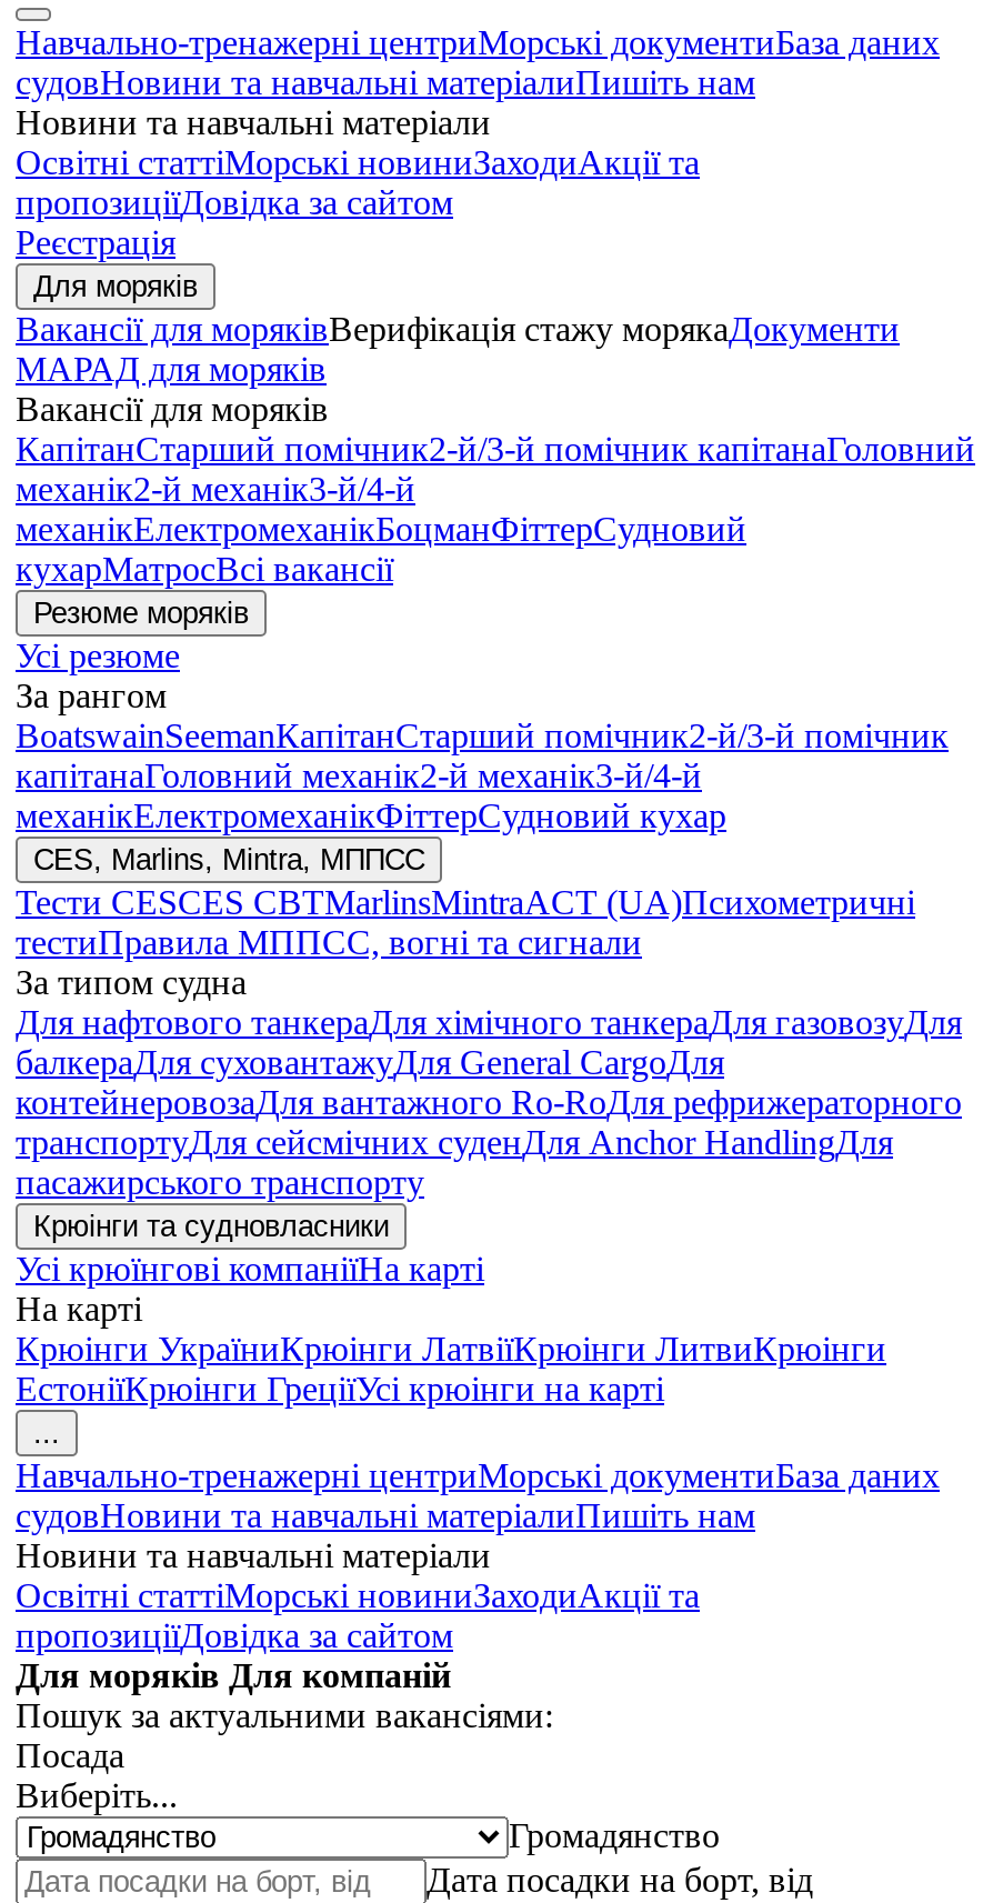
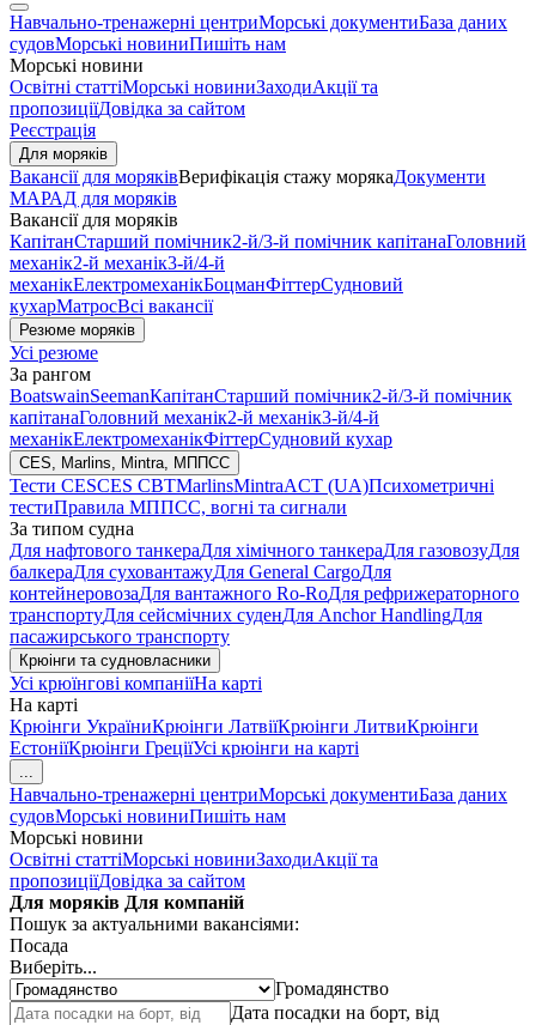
- судовНовини та навчальні матеріалиПишіть нам
- Новини та навчальні матеріали
+ судовМорські новиниПишіть нам
+ Морські новини

- судовНовини та навчальні матеріалиПишіть нам
- Новини та навчальні матеріали
+ судовМорські новиниПишіть нам
+ Морські новини
